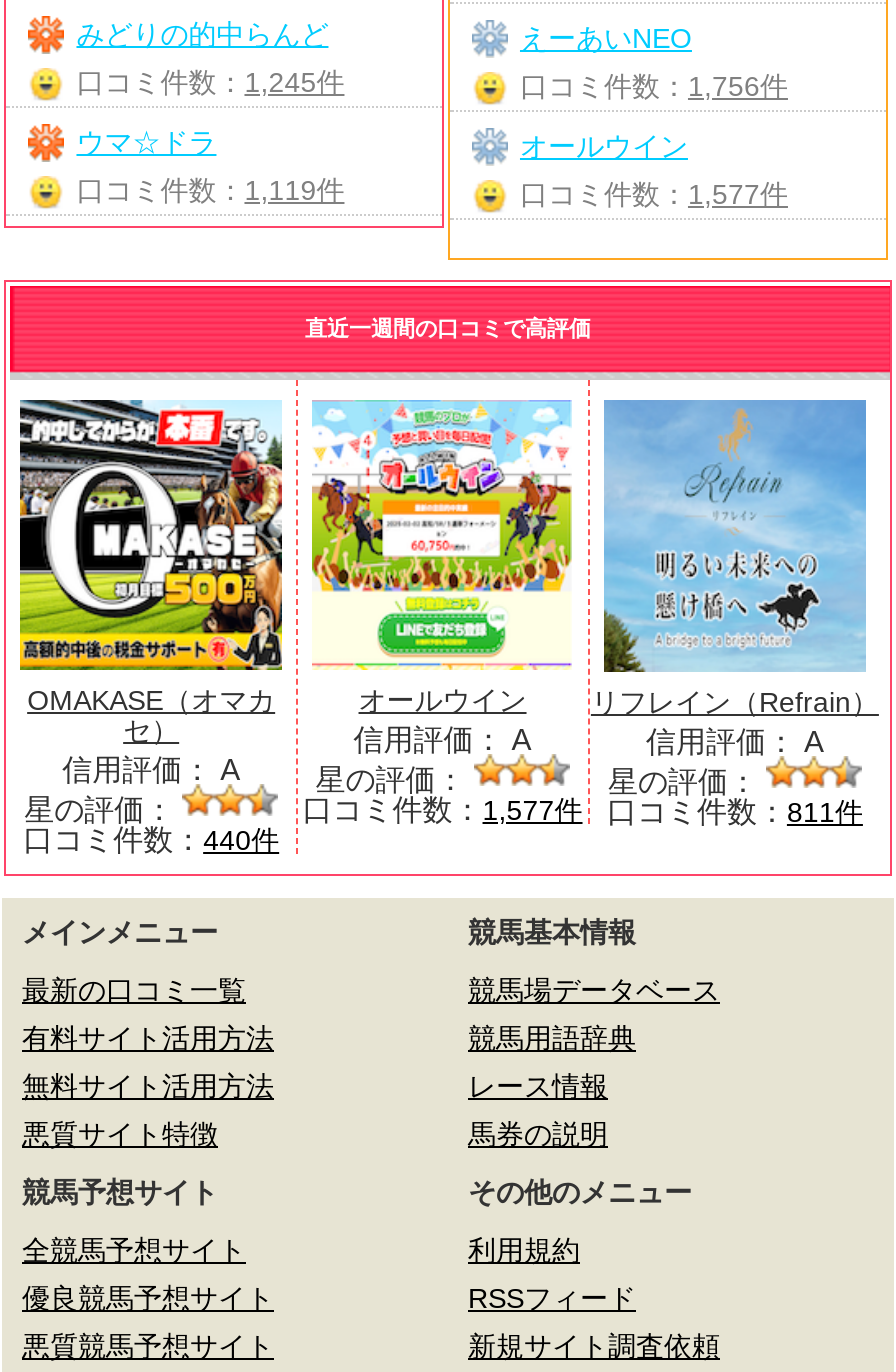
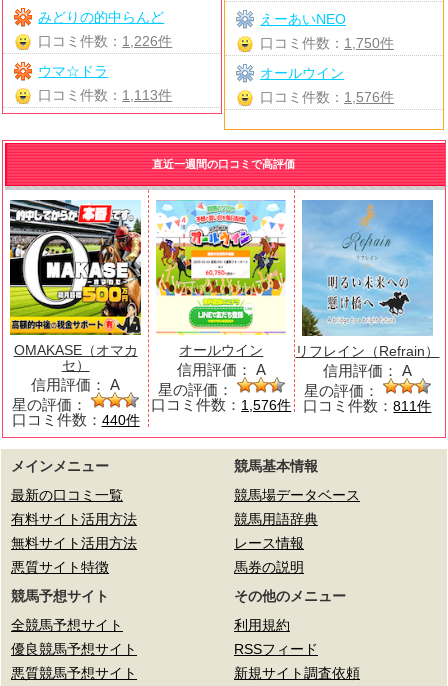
- 口コミ件数：1,245件
+ 口コミ件数：1,226件

- 口コミ件数：1,756件
+ 口コミ件数：1,750件

- 口コミ件数：1,119件
+ 口コミ件数：1,113件

- 口コミ件数：1,577件
+ 口コミ件数：1,576件

- 口コミ件数：1,577件
+ 口コミ件数：1,576件
